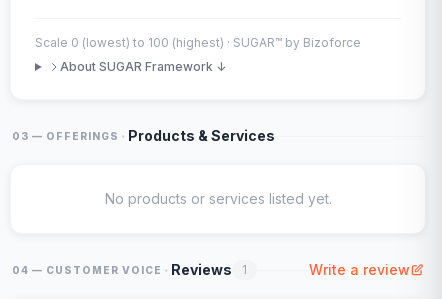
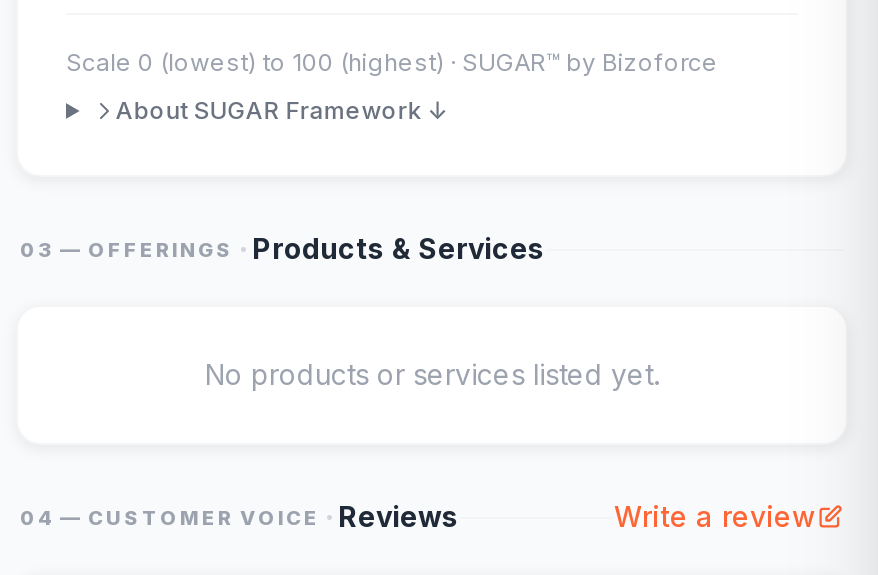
- 1
